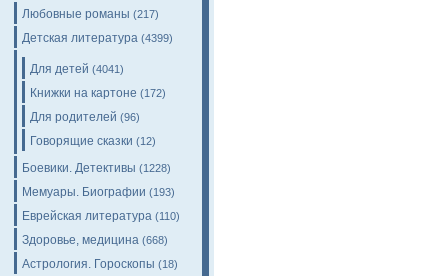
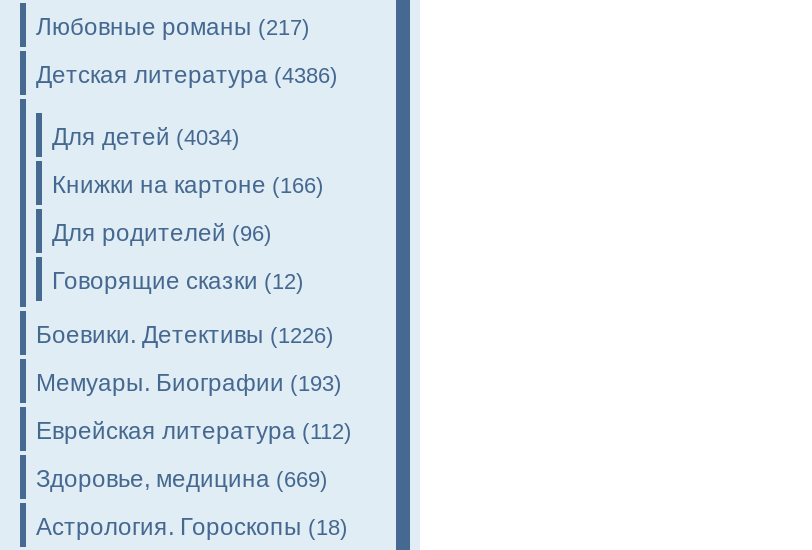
- Детская литература (4399)
+ Детская литература (4386)

- Для детей (4041)
+ Для детей (4034)

- Книжки на картоне (172)
+ Книжки на картоне (166)

- Боевики. Детективы (1228)
+ Боевики. Детективы (1226)

- Еврейская литература (110)
+ Еврейская литература (112)

- Здоровье, медицина (668)
+ Здоровье, медицина (669)
